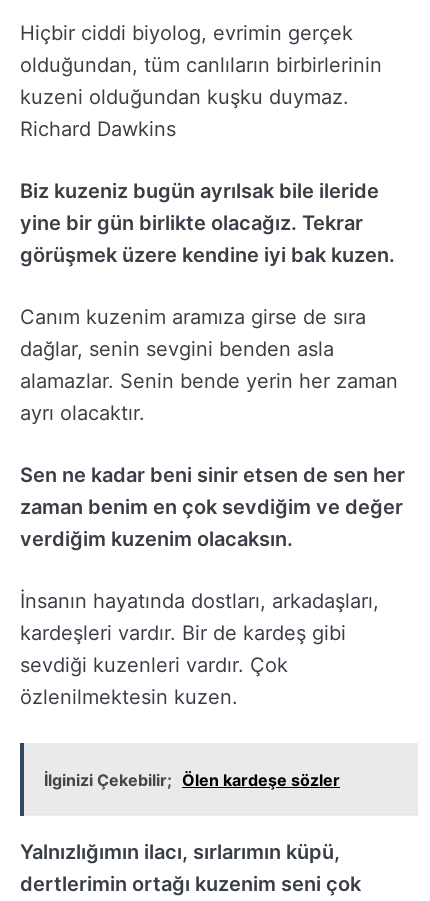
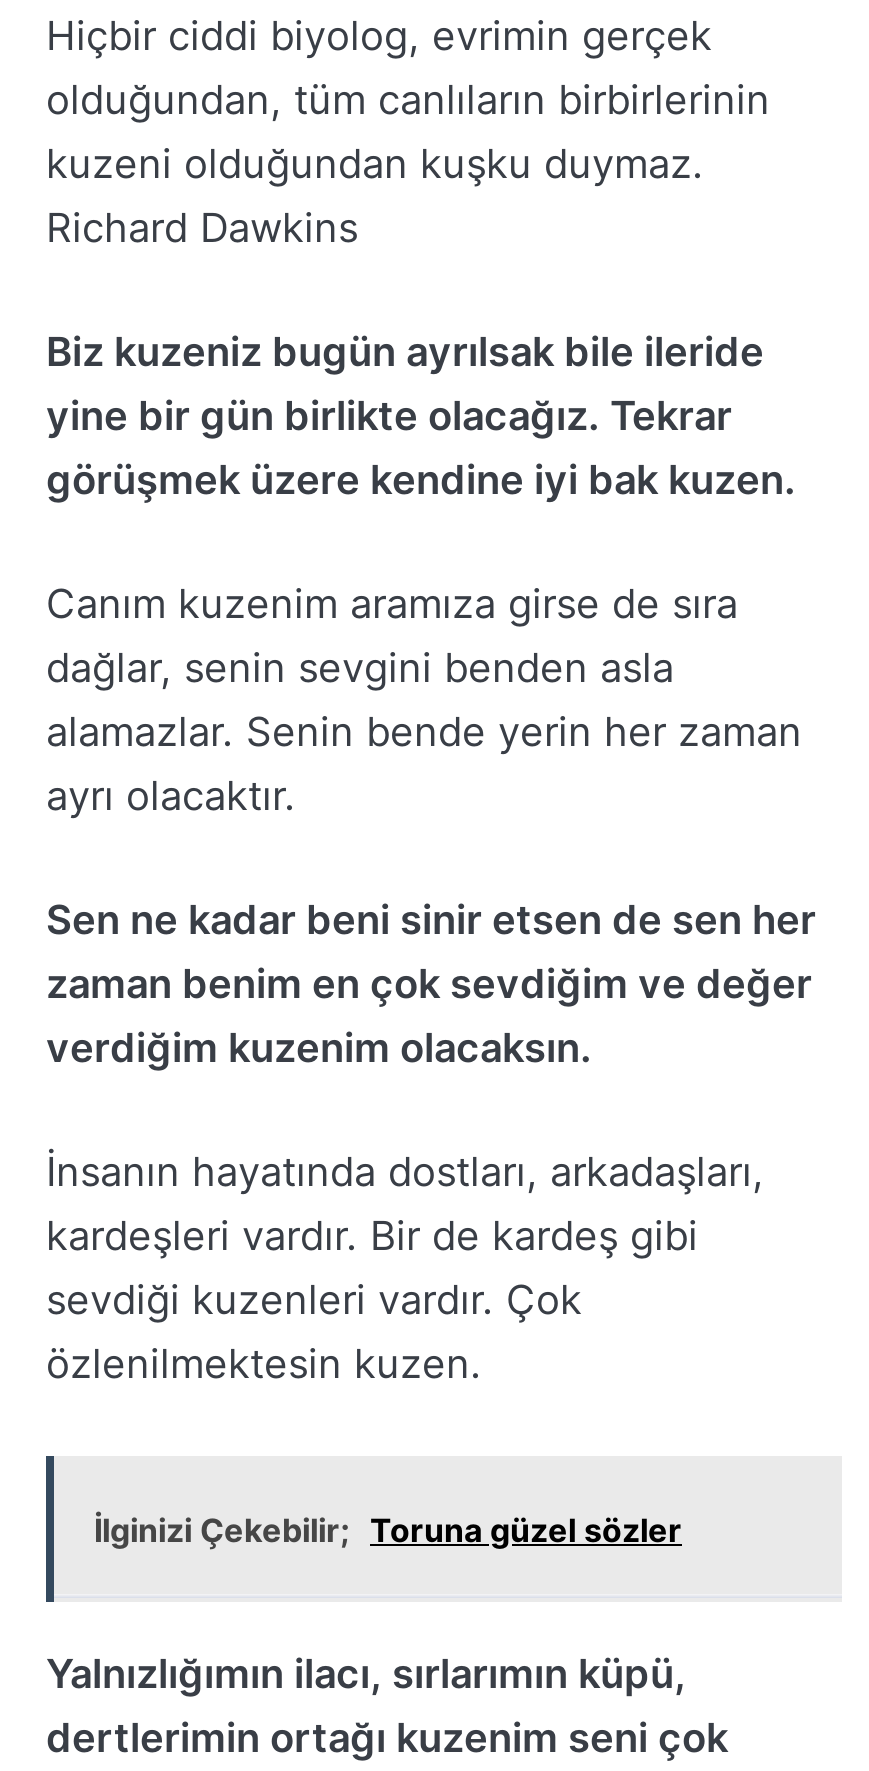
- İlginizi Çekebilir; Ölen kardeşe sözler
+ İlginizi Çekebilir; Toruna güzel sözler
